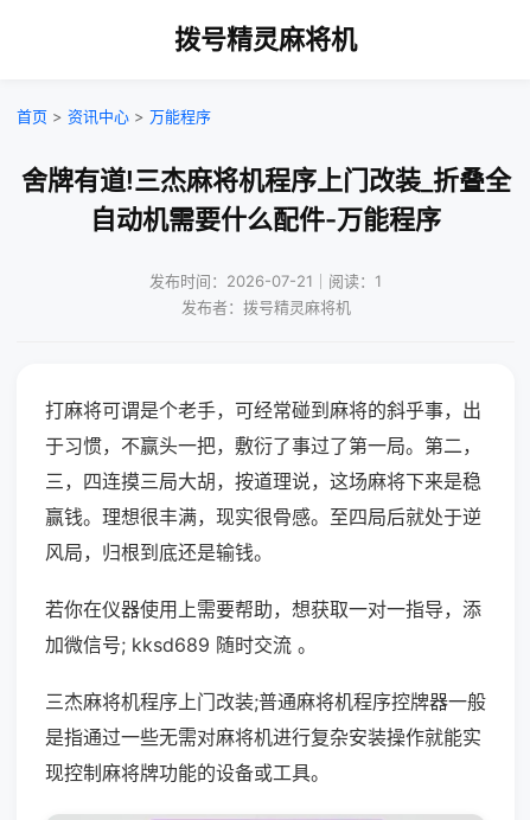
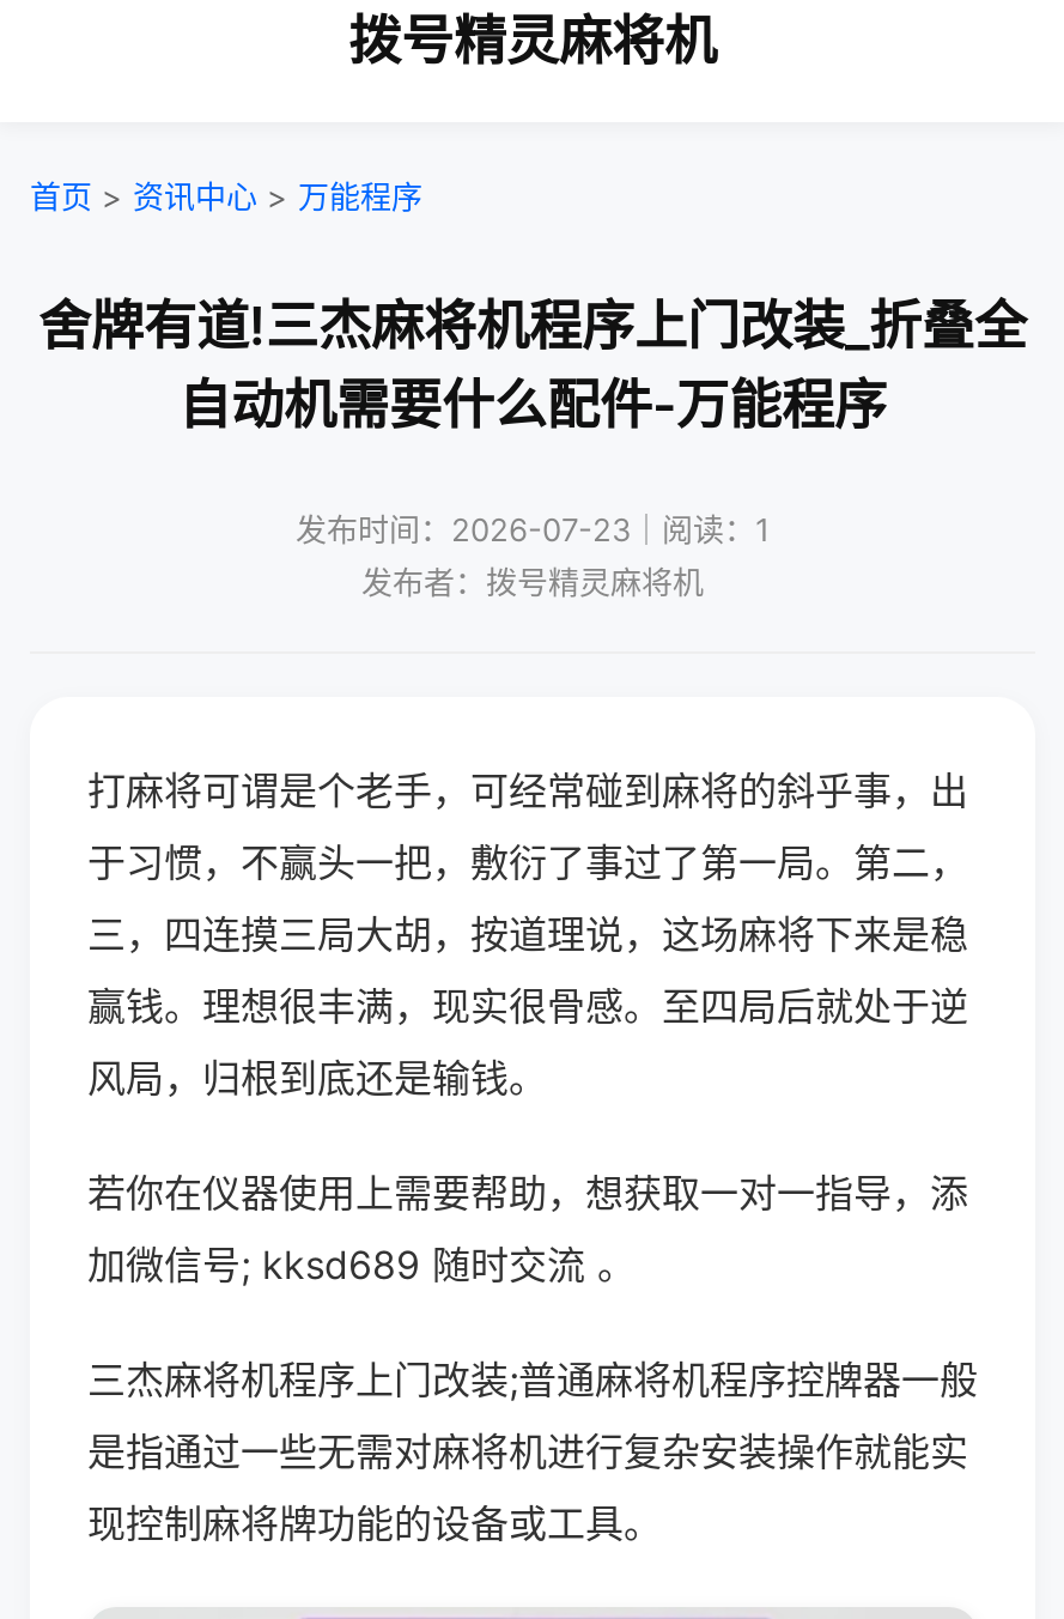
- 发布时间：2026-07-21｜阅读：1
+ 发布时间：2026-07-23｜阅读：1
